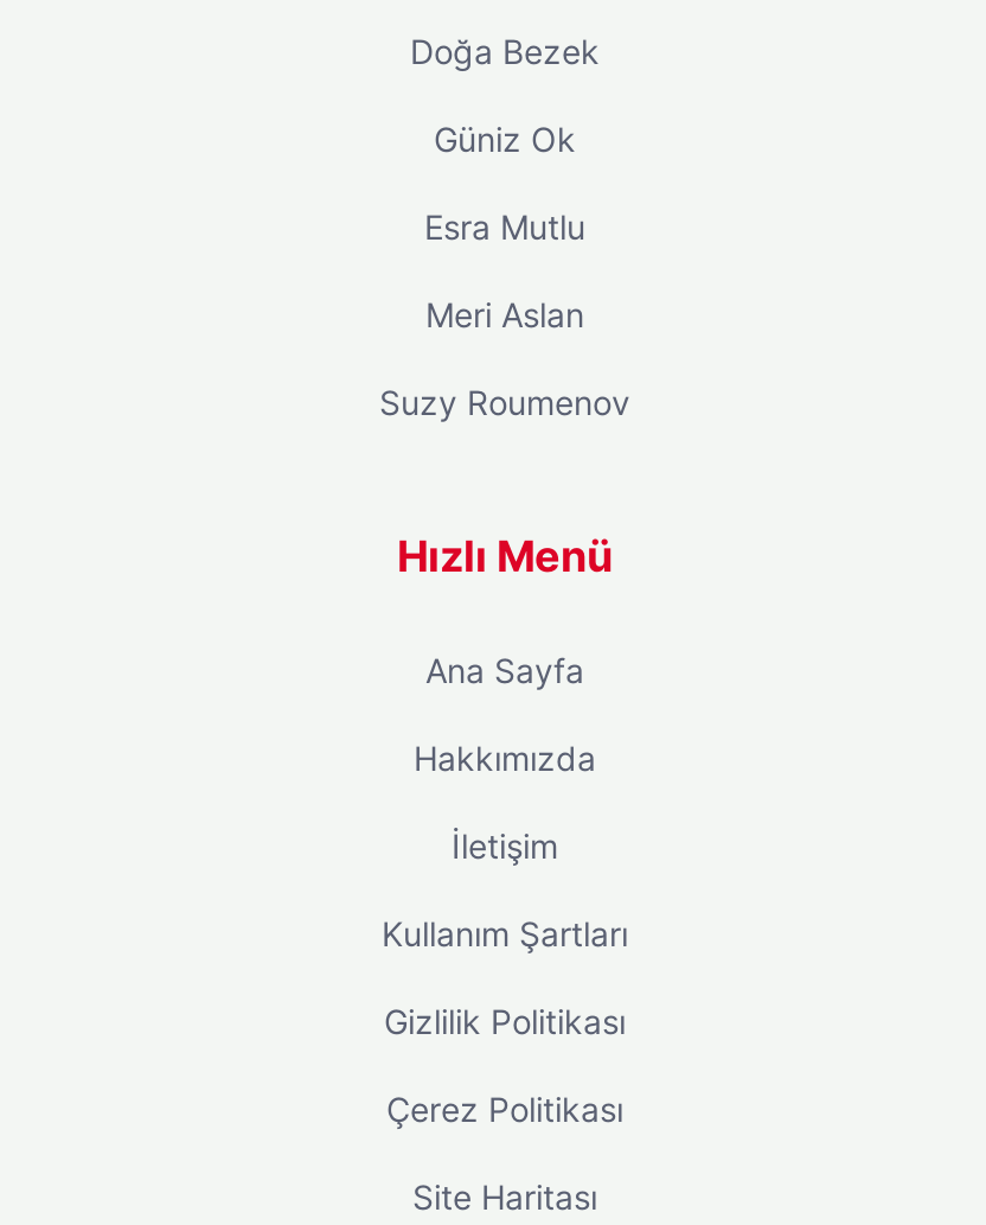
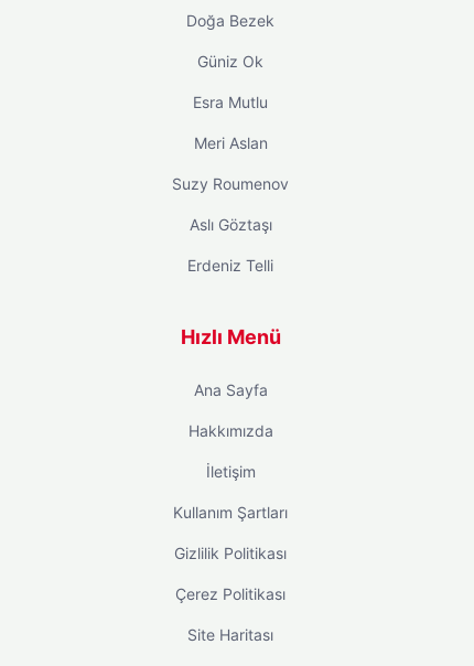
+ Aslı Göztaşı
+ Erdeniz Telli
